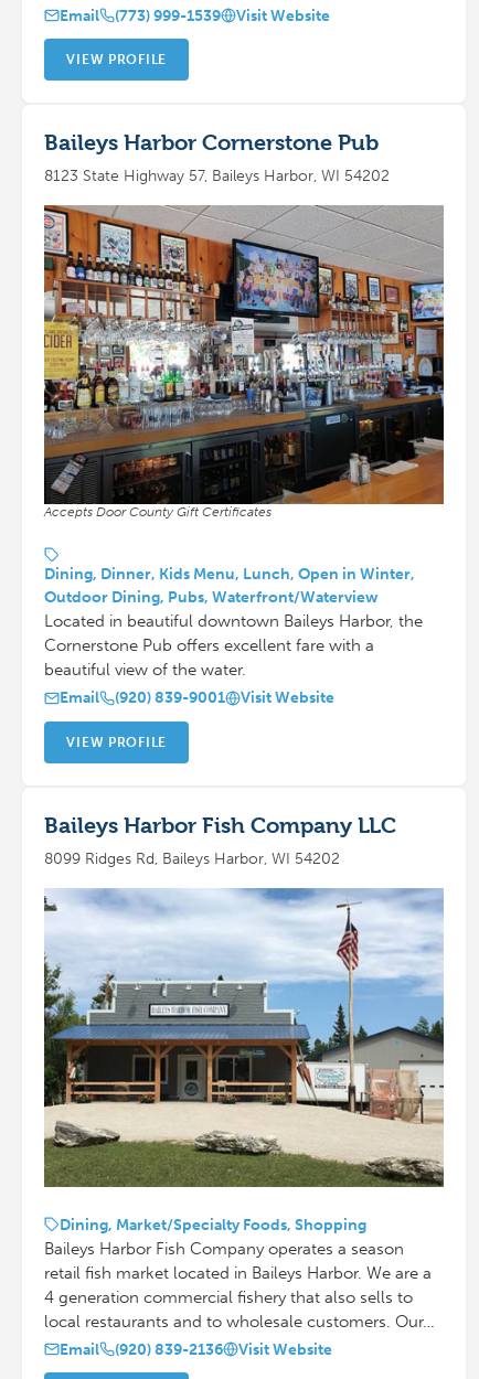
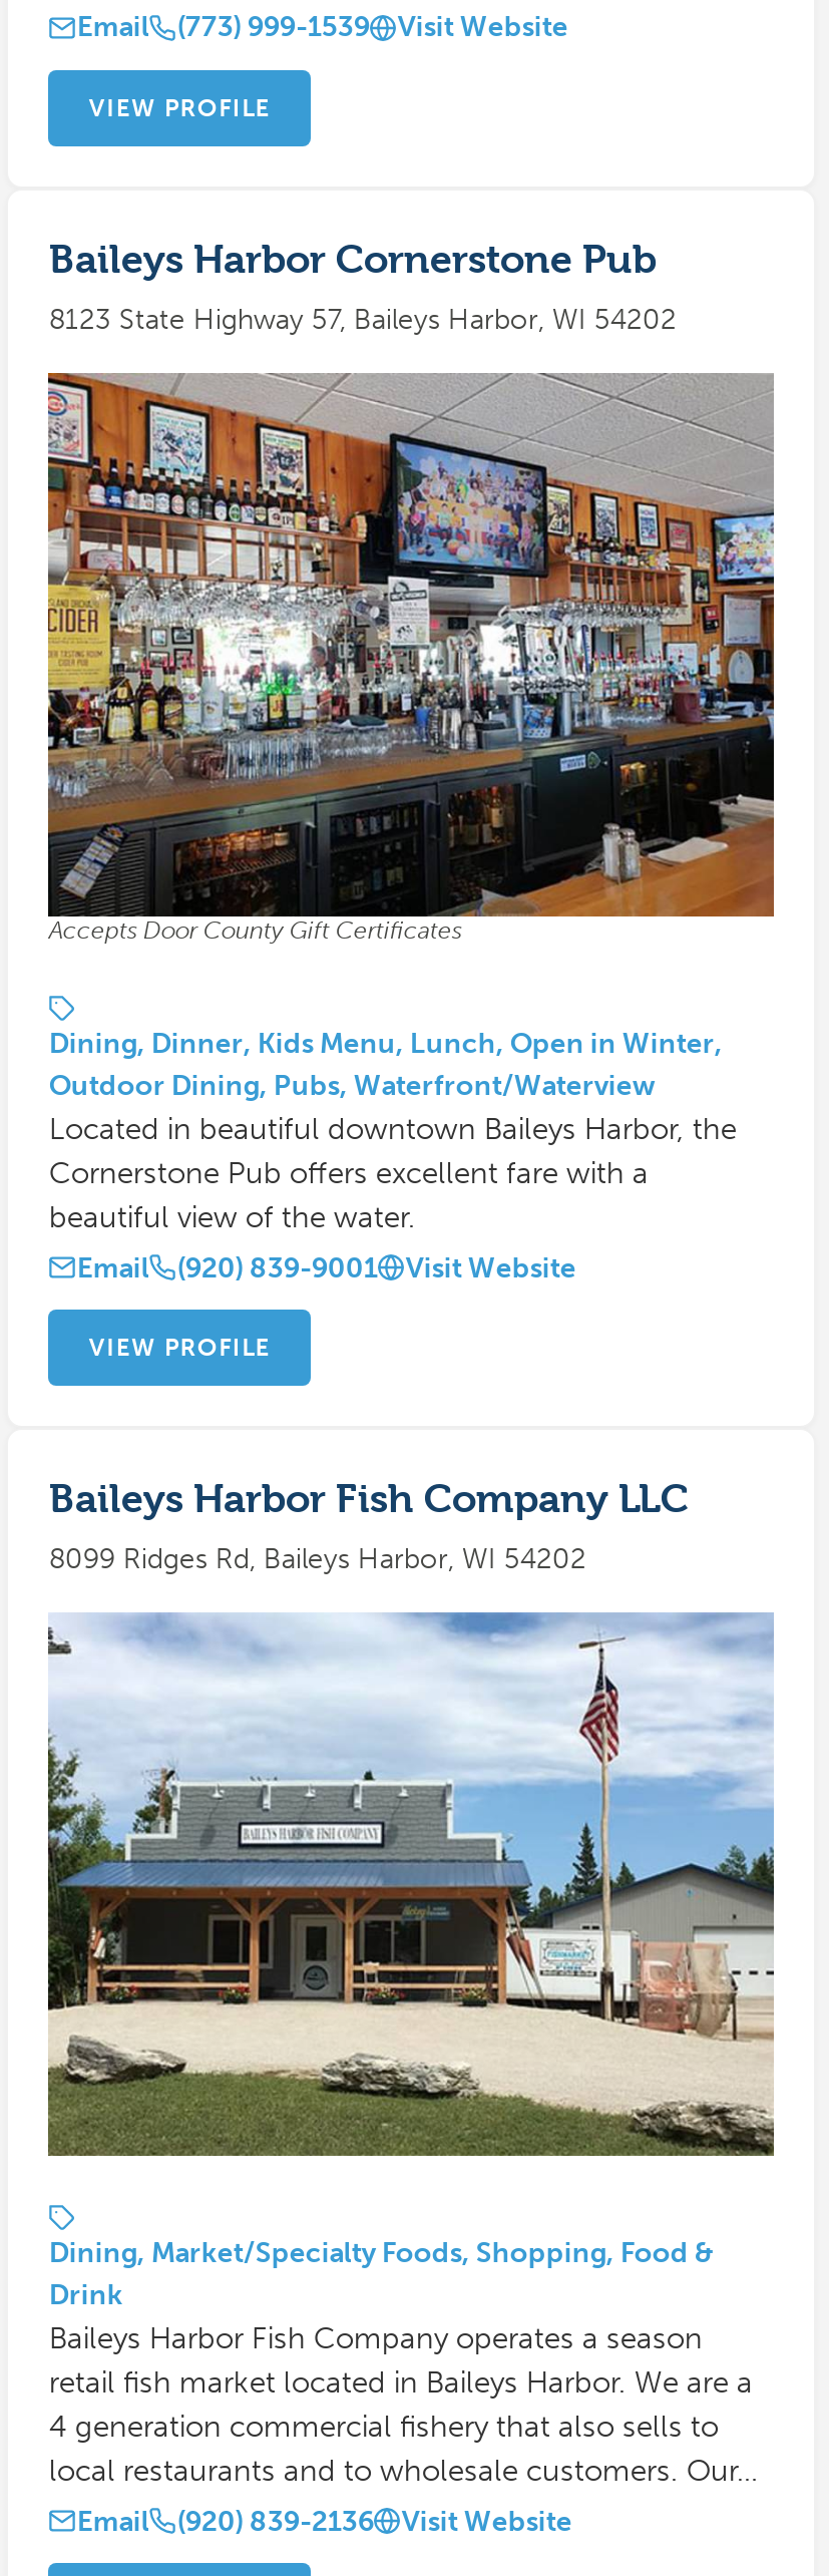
- Dining, Market/Specialty Foods, Shopping
+ Dining, Market/Specialty Foods, Shopping, Food &
+ Drink
